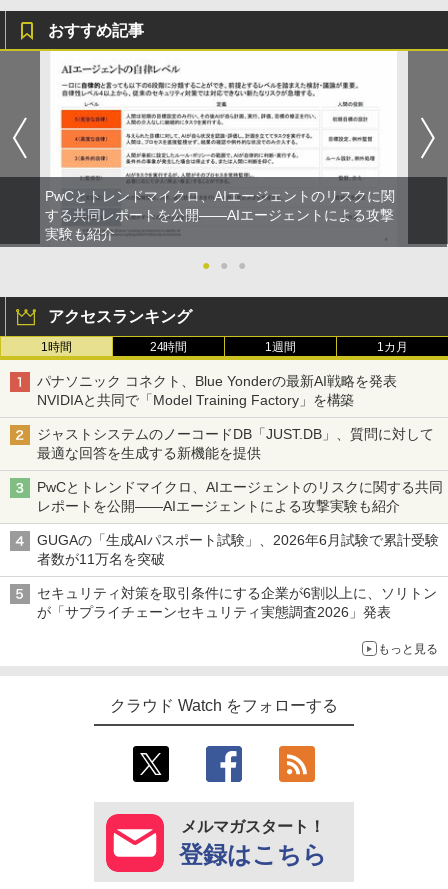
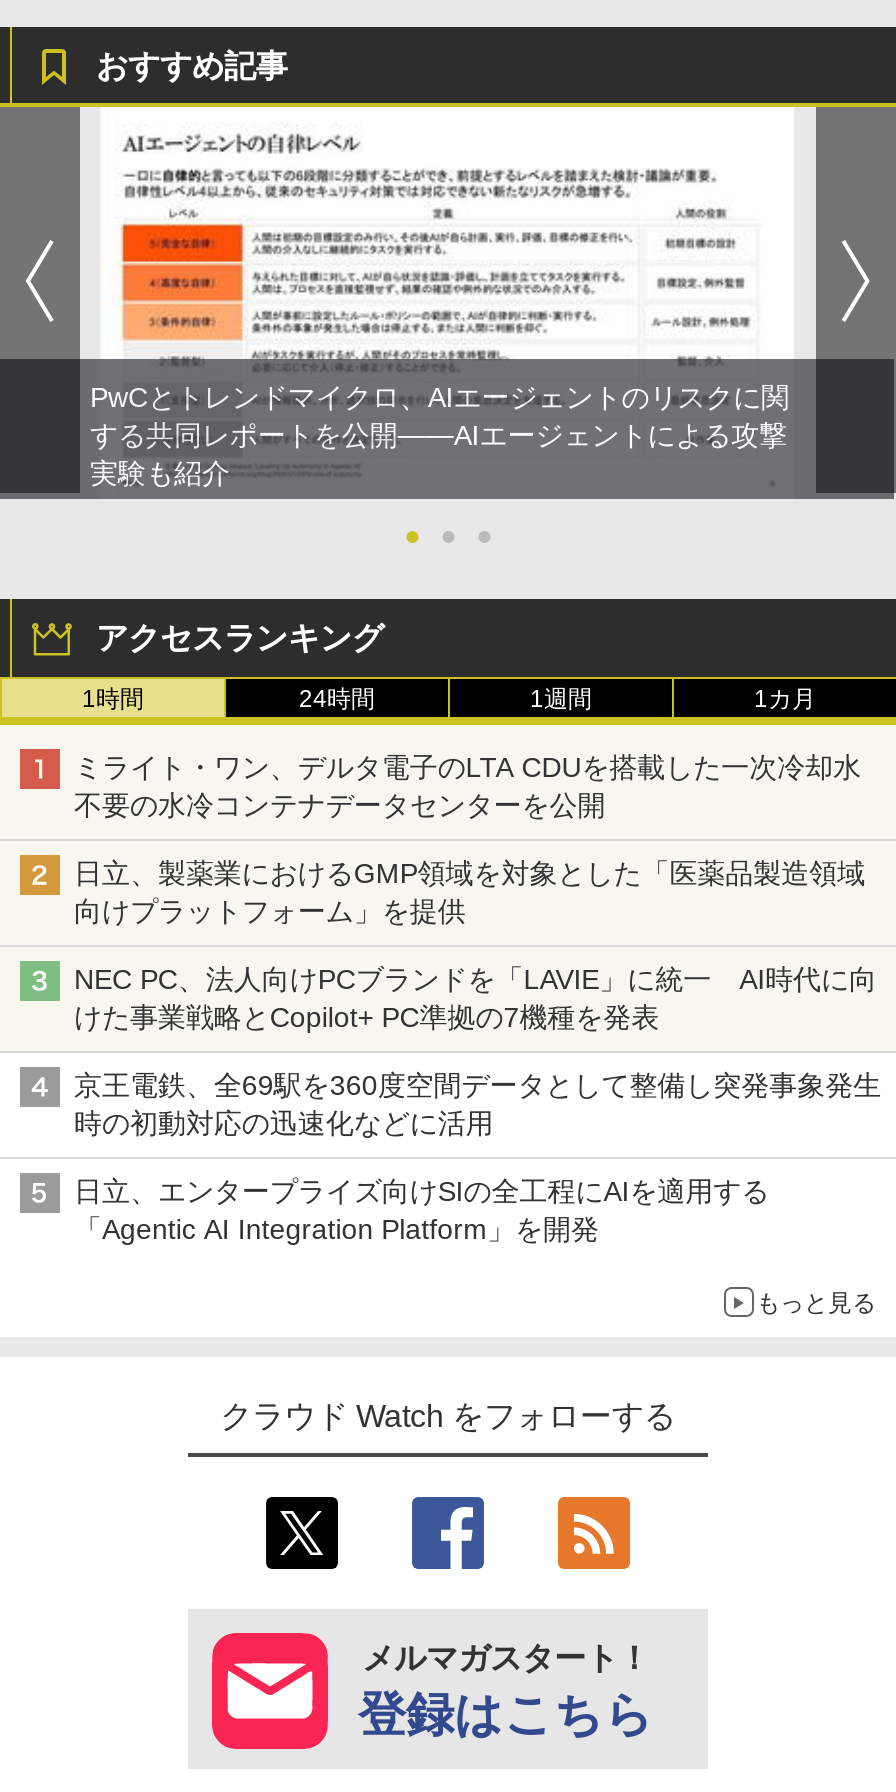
- パナソニック コネクト、Blue Yonderの最新AI戦略を発表
- NVIDIAと共同で「Model Training Factory」を構築
+ ミライト・ワン、デルタ電子のLTA CDUを搭載した一次冷却水
+ 不要の水冷コンテナデータセンターを公開

- ジャストシステムのノーコードDB「JUST.DB」、質問に対して
- 最適な回答を生成する新機能を提供
+ 日立、製薬業におけるGMP領域を対象とした「医薬品製造領域
+ 向けプラットフォーム」を提供

- PwCとトレンドマイクロ、AIエージェントのリスクに関する共同
- レポートを公開――AIエージェントによる攻撃実験も紹介
+ NEC PC、法人向けPCブランドを「LAVIE」に統一 AI時代に向
+ けた事業戦略とCopilot+ PC準拠の7機種を発表

- GUGAの「生成AIパスポート試験」、2026年6月試験で累計受験
- 者数が11万名を突破
+ 京王電鉄、全69駅を360度空間データとして整備し突発事象発生
+ 時の初動対応の迅速化などに活用

- セキュリティ対策を取引条件にする企業が6割以上に、ソリトン
- が「サプライチェーンセキュリティ実態調査2026」発表
+ 日立、エンタープライズ向けSIの全工程にAIを適用する
+ 「Agentic AI Integration Platform」を開発
